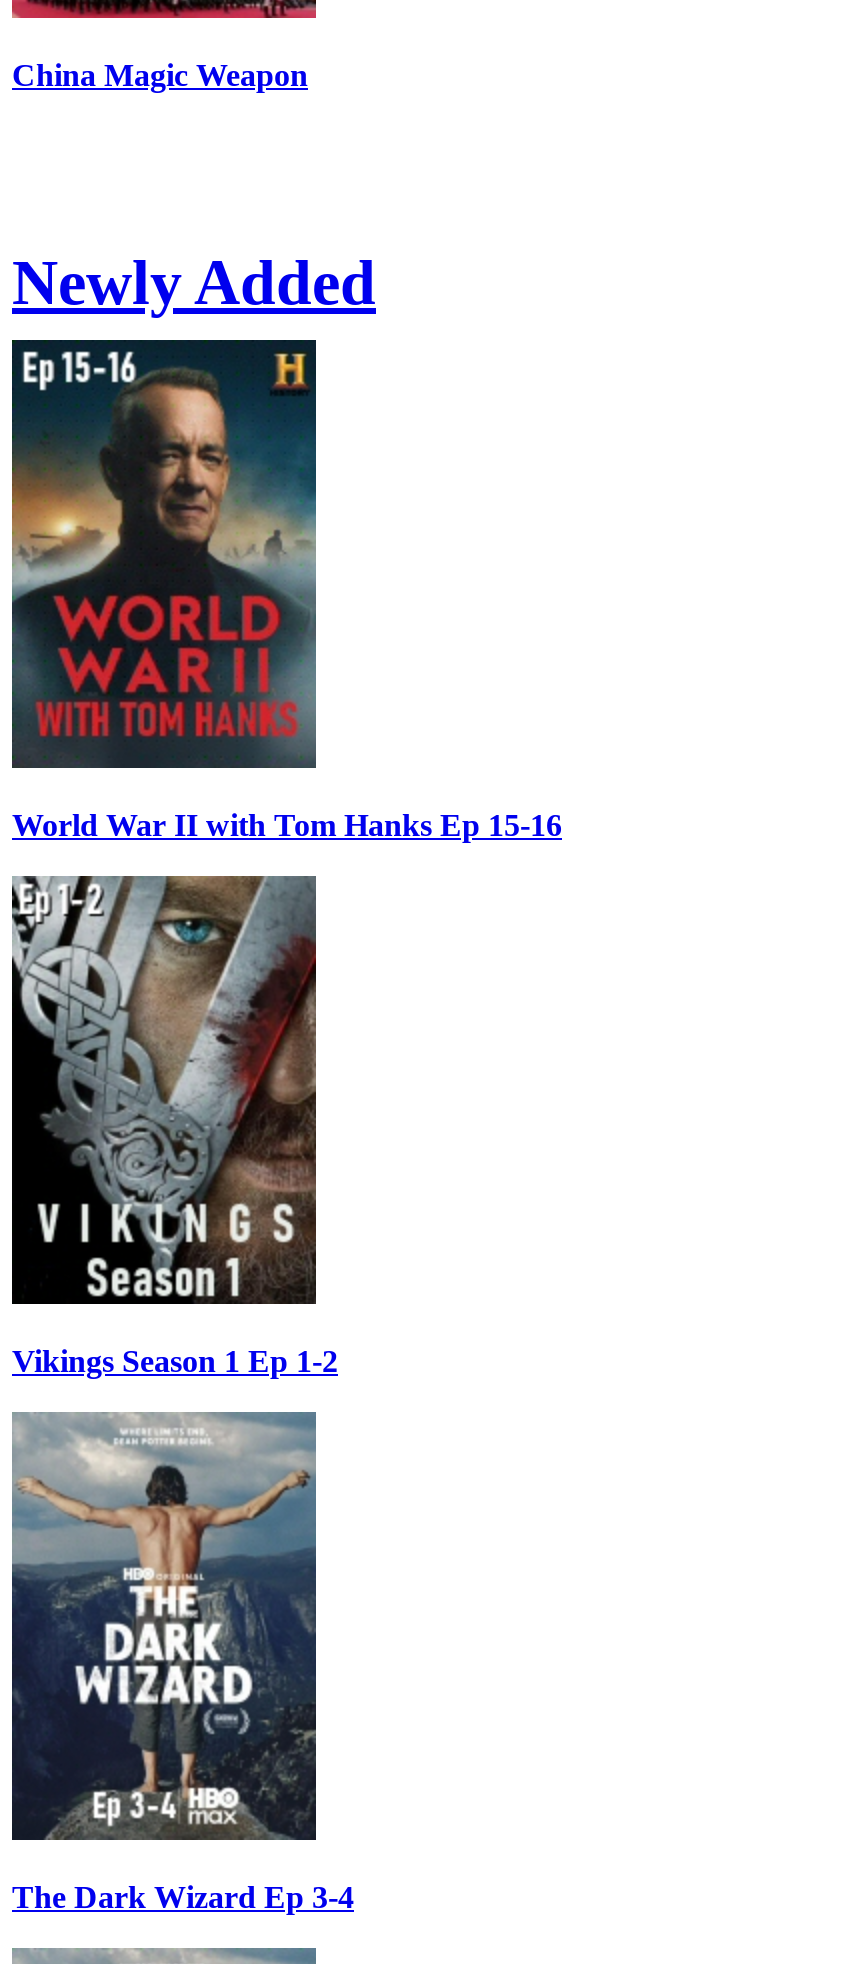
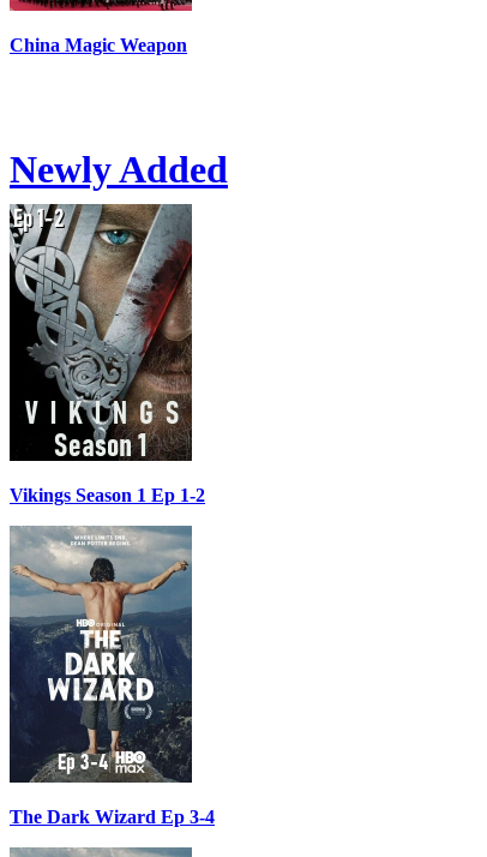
- [image]
- World War II with Tom Hanks Ep 15-16
